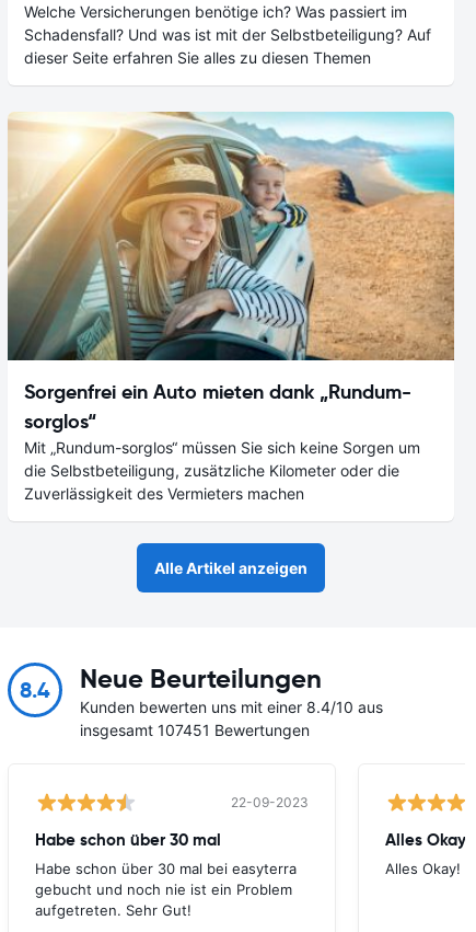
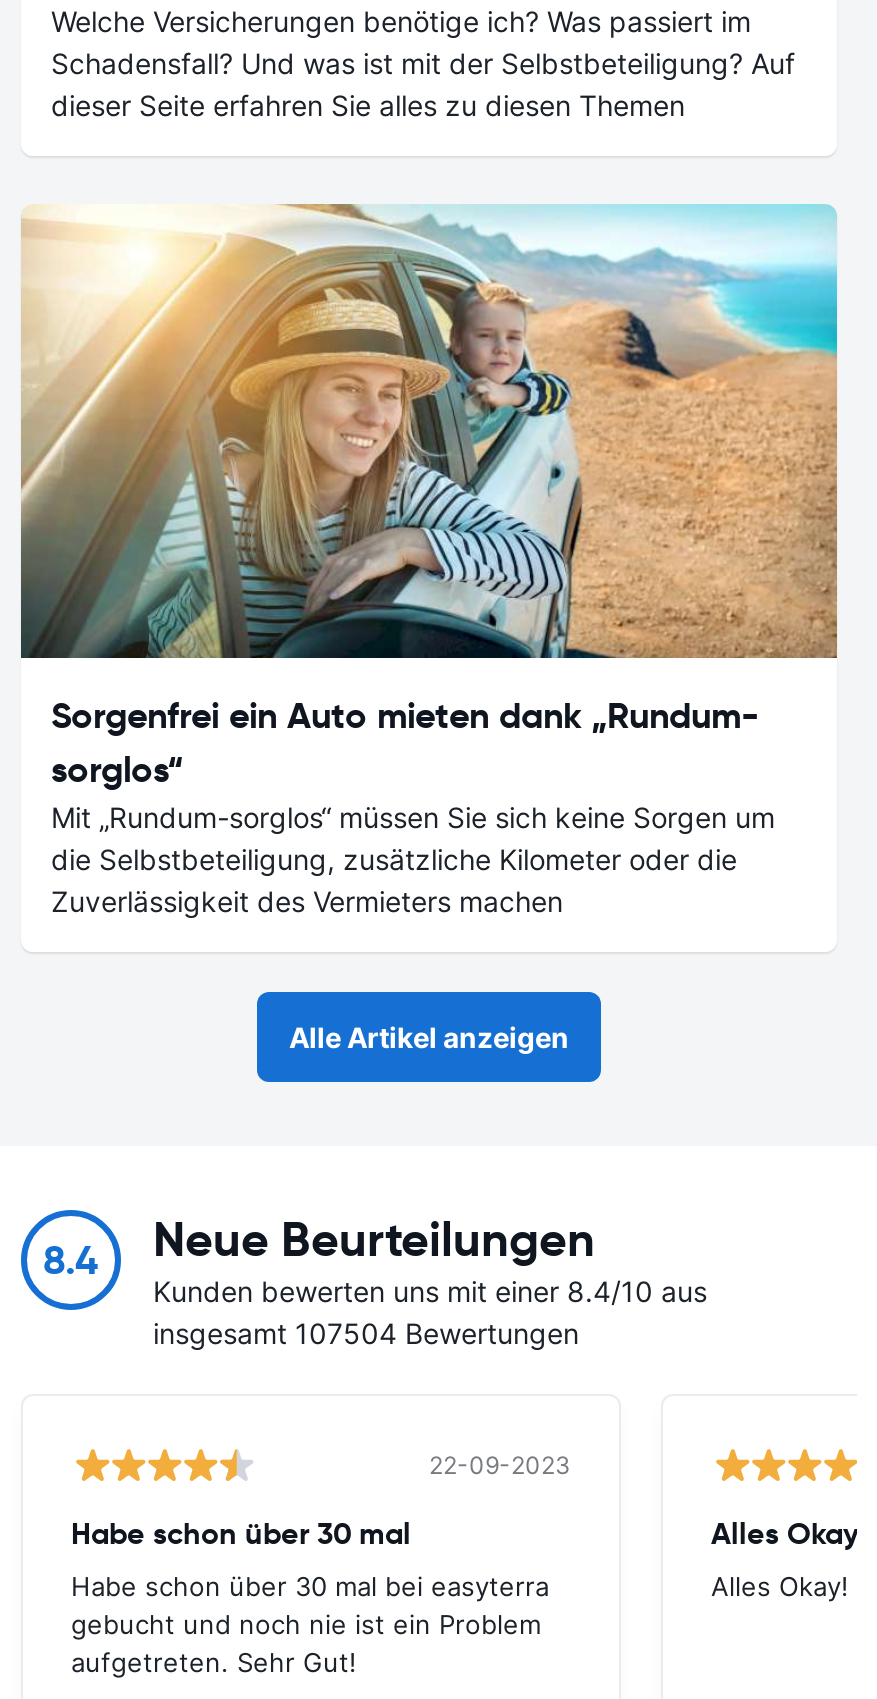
- insgesamt 107451 Bewertungen
+ insgesamt 107504 Bewertungen
